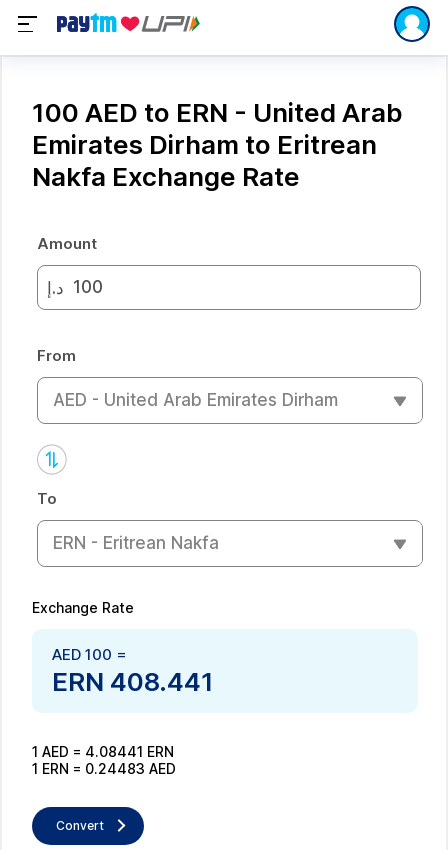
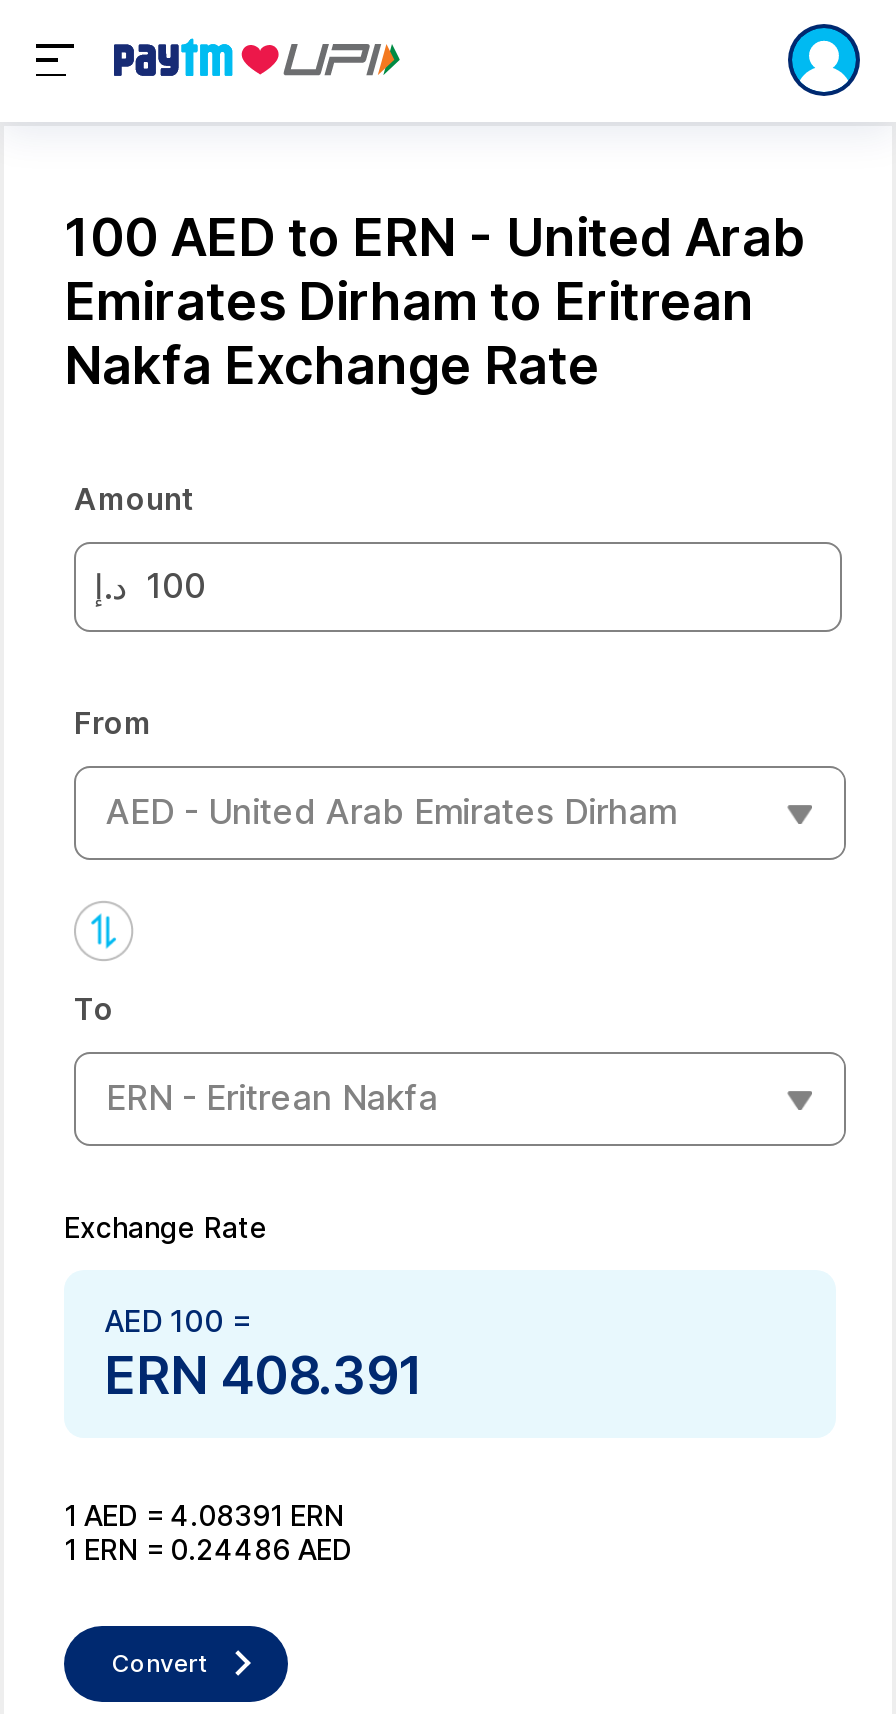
- ERN 408.441
+ ERN 408.391

- 1 AED = 4.08441 ERN
+ 1 AED = 4.08391 ERN

- 1 ERN = 0.24483 AED
+ 1 ERN = 0.24486 AED
